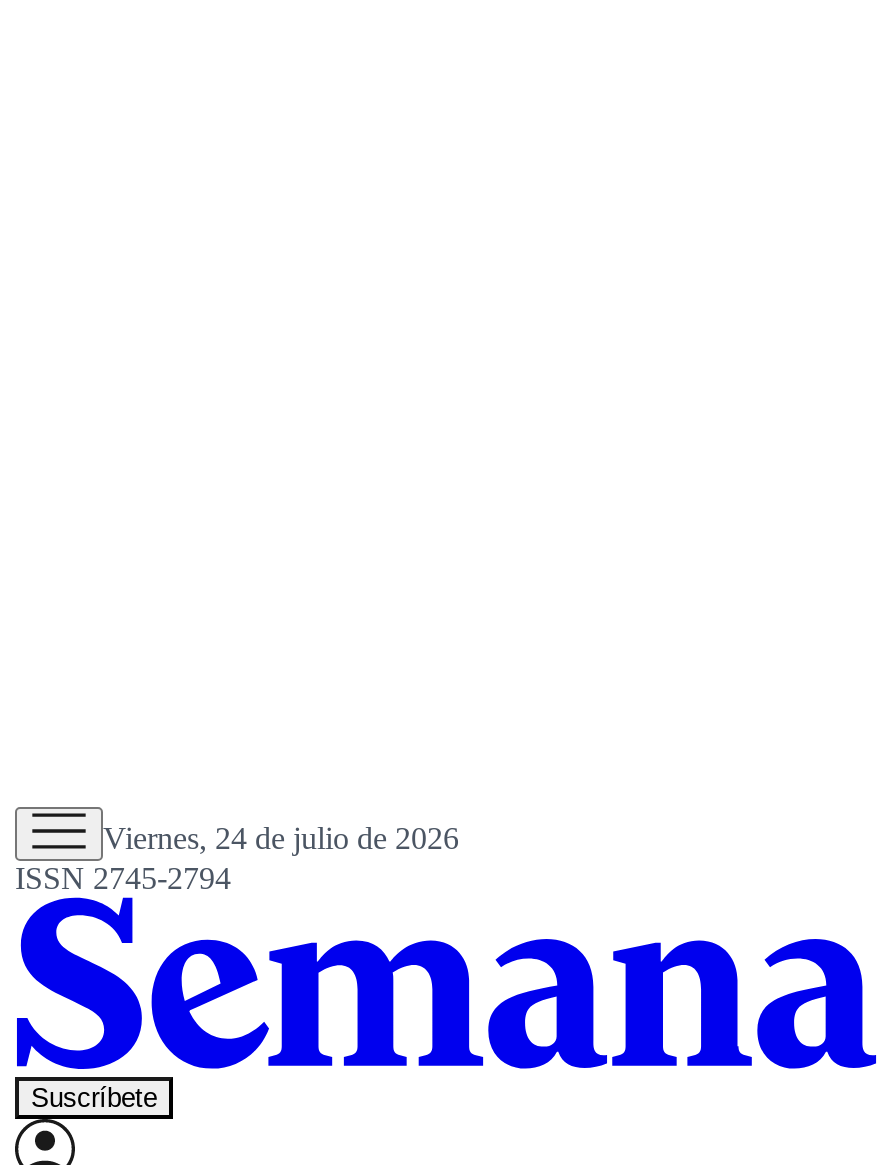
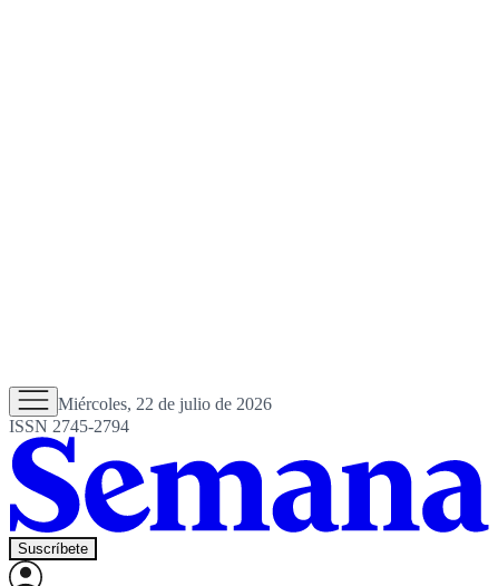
- Viernes, 24 de julio de 2026
+ Miércoles, 22 de julio de 2026
